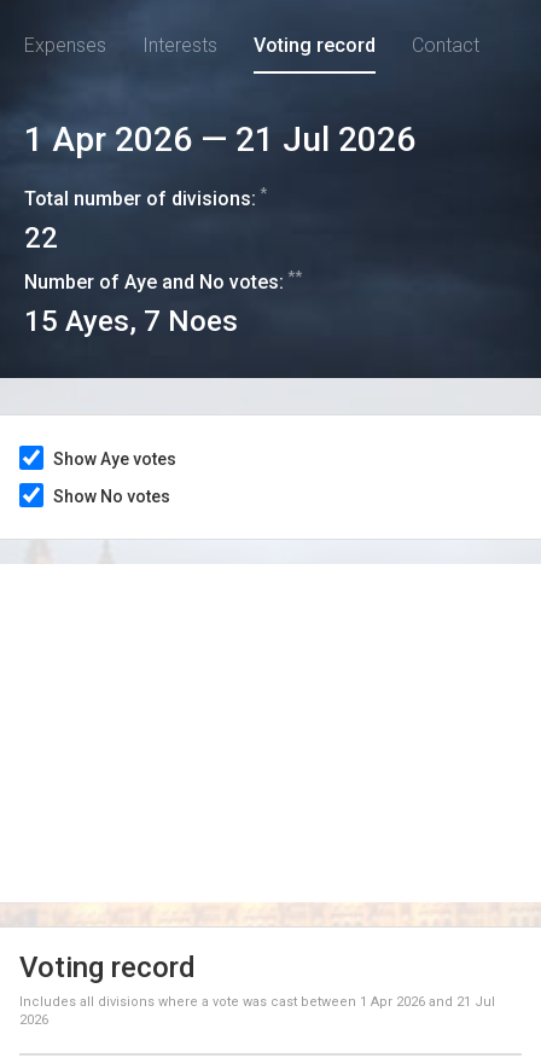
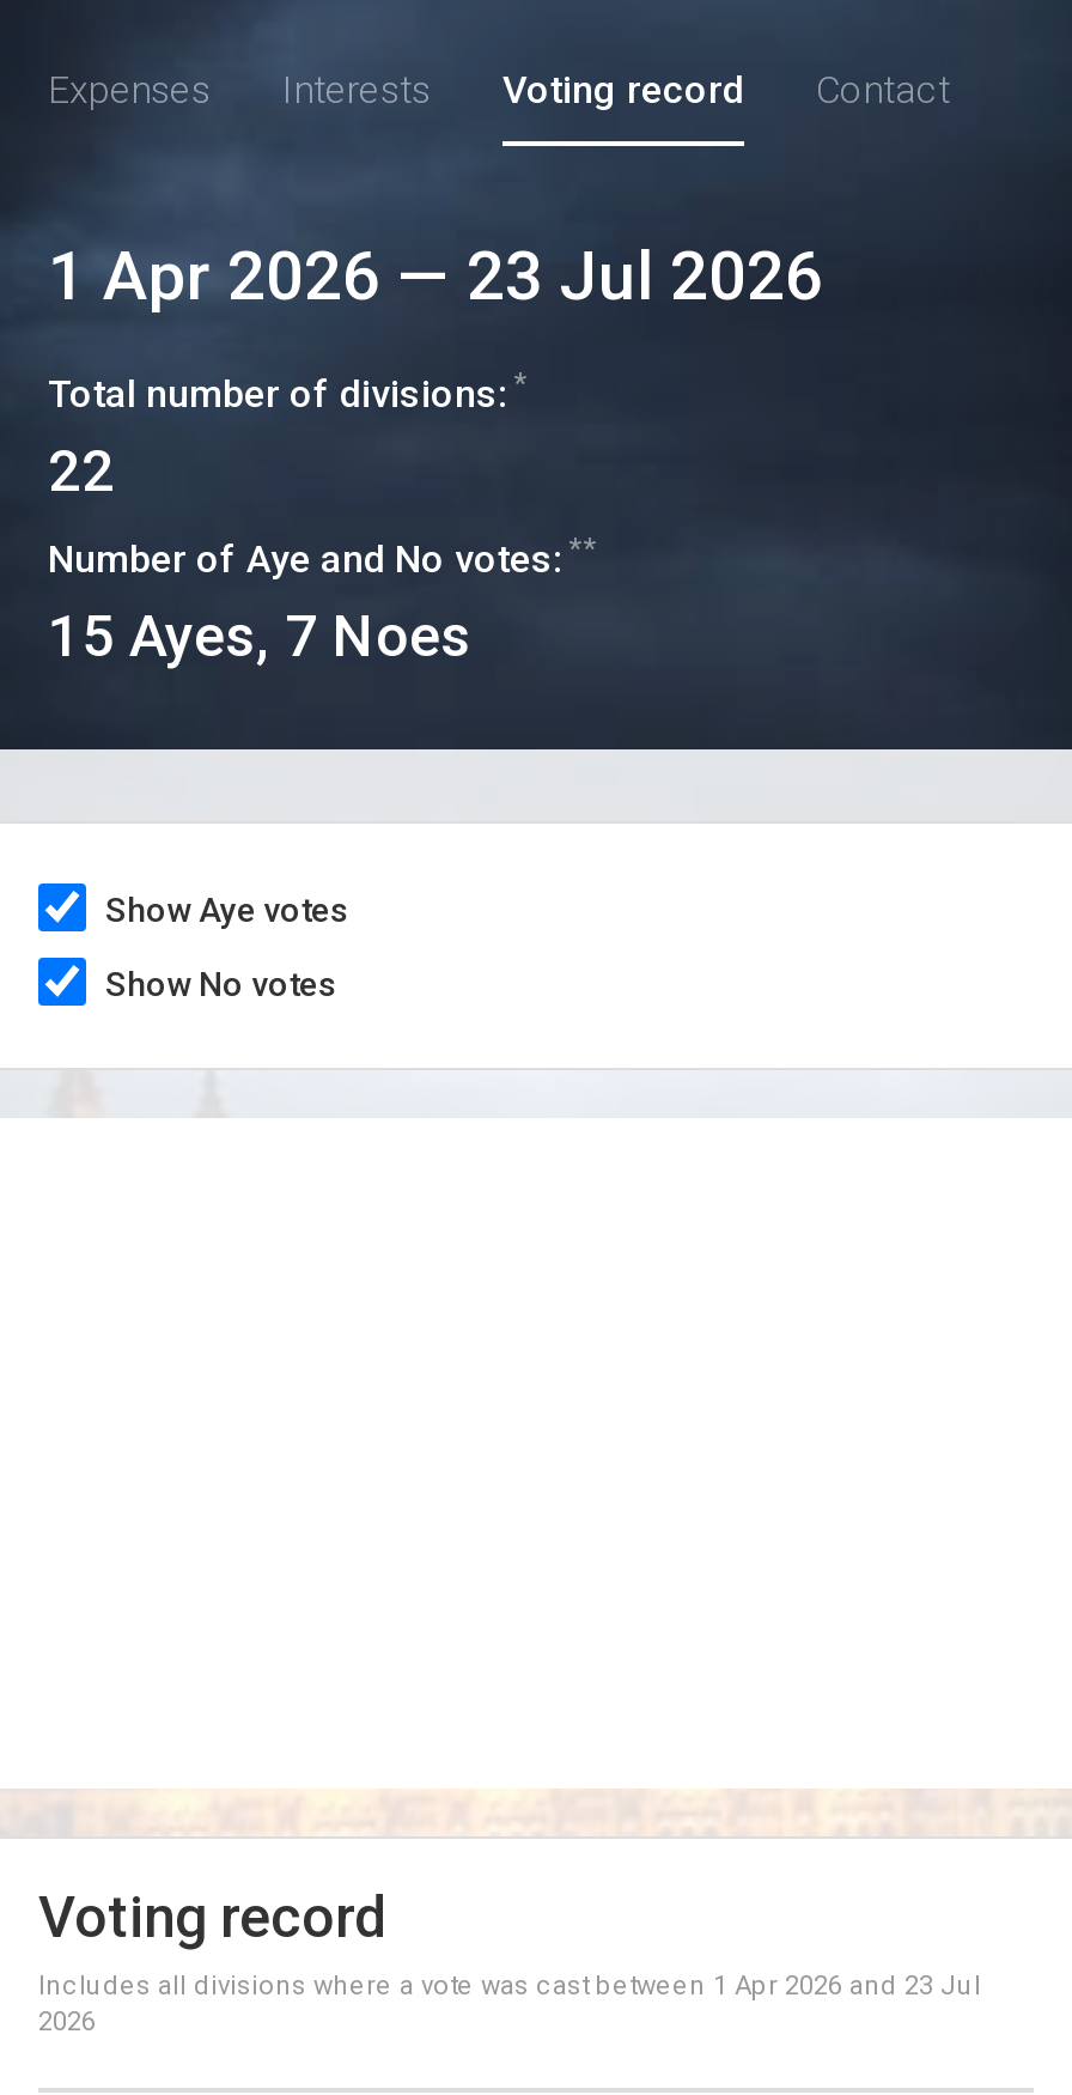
- 1 Apr 2026 — 21 Jul 2026
+ 1 Apr 2026 — 23 Jul 2026

- Includes all divisions where a vote was cast between 1 Apr 2026 and 21 Jul
+ Includes all divisions where a vote was cast between 1 Apr 2026 and 23 Jul
